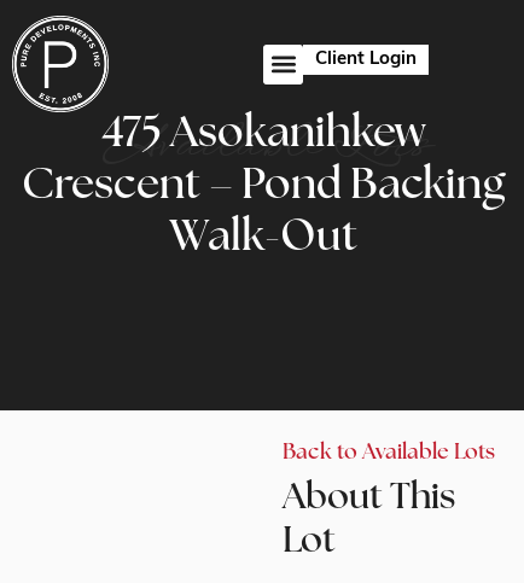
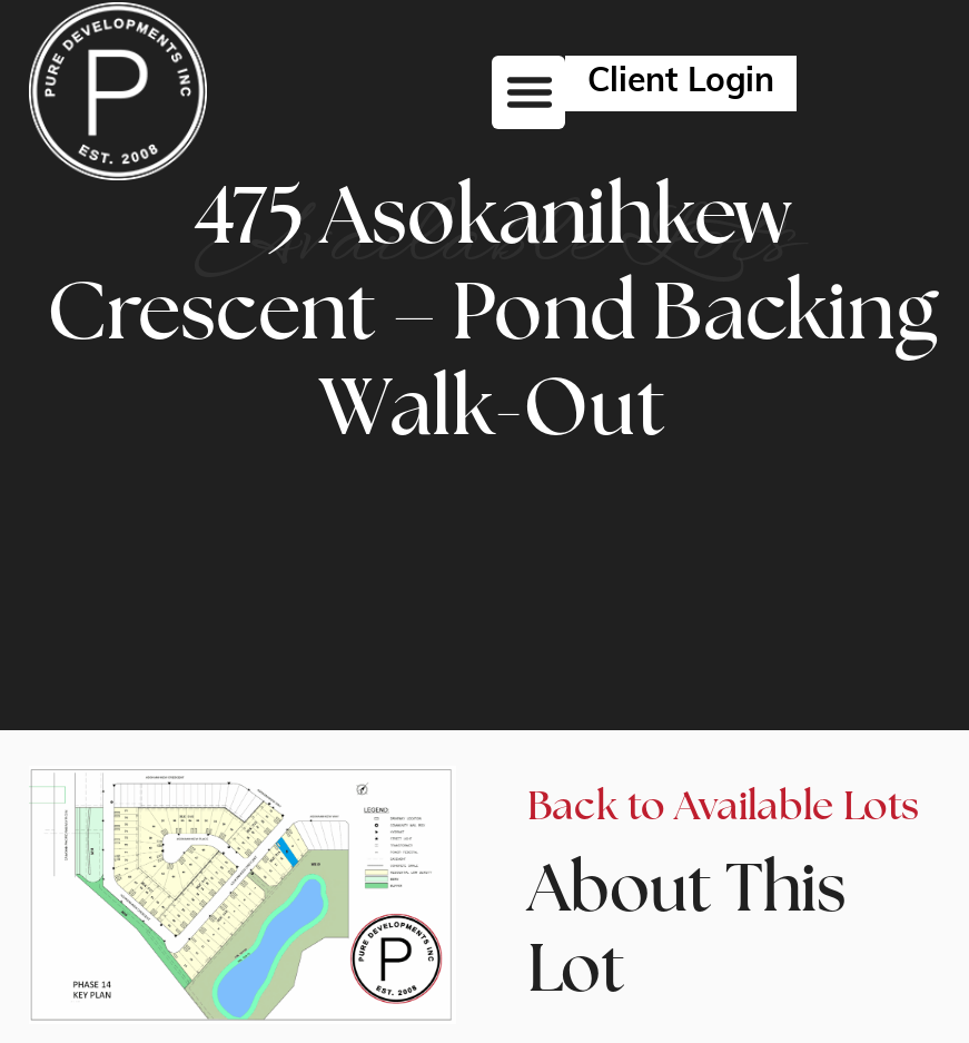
+ [image]
